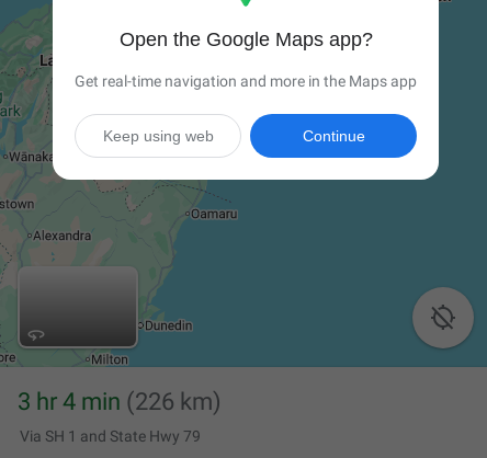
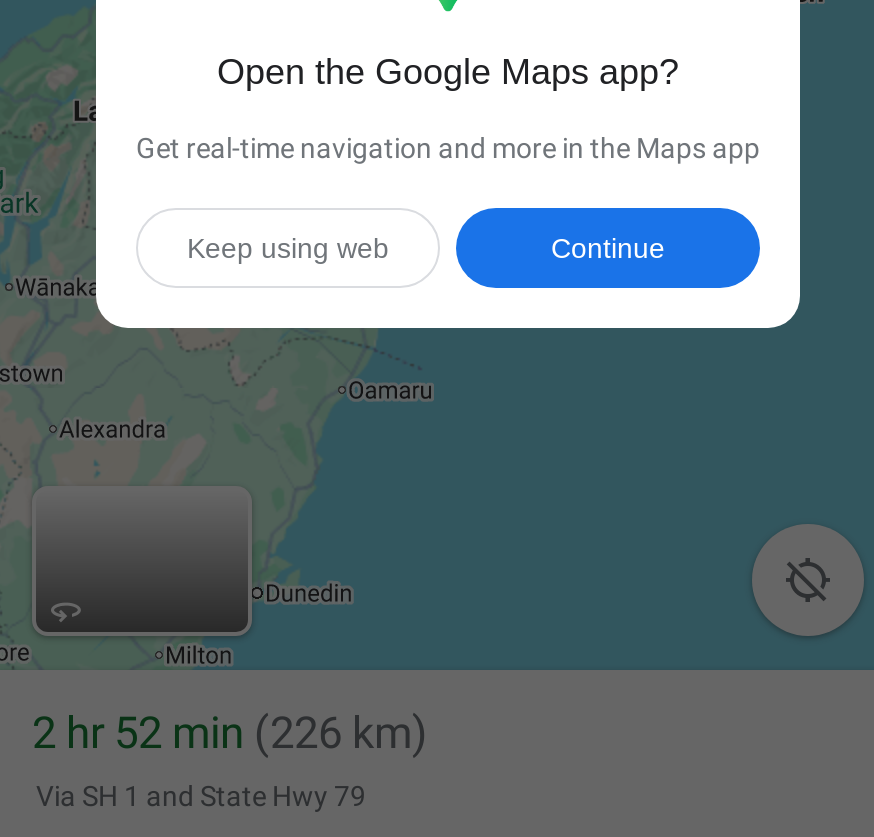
- 3 hr 4 min (226 km)
+ 2 hr 52 min (226 km)
